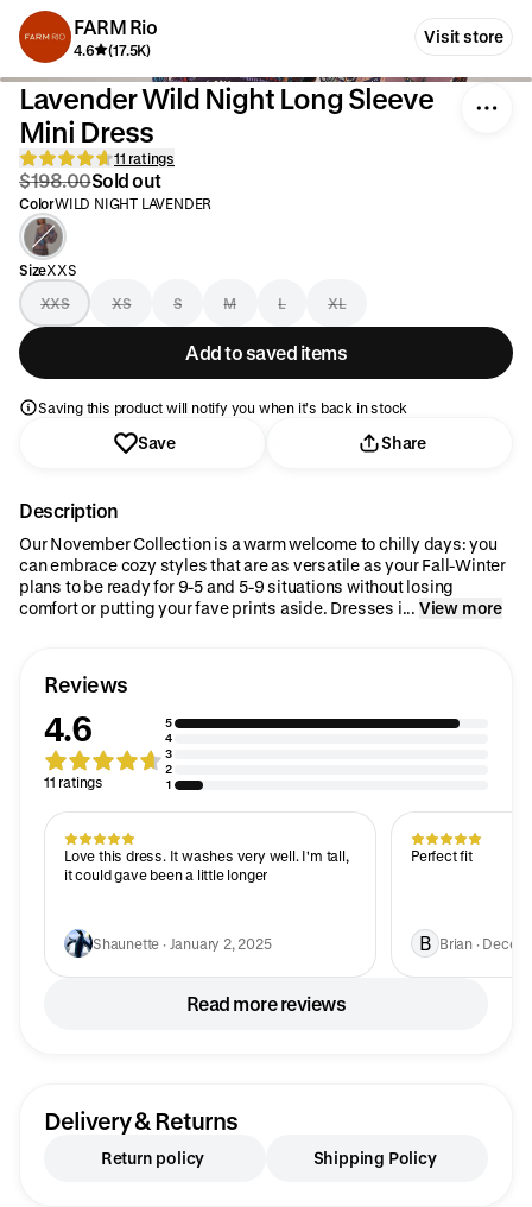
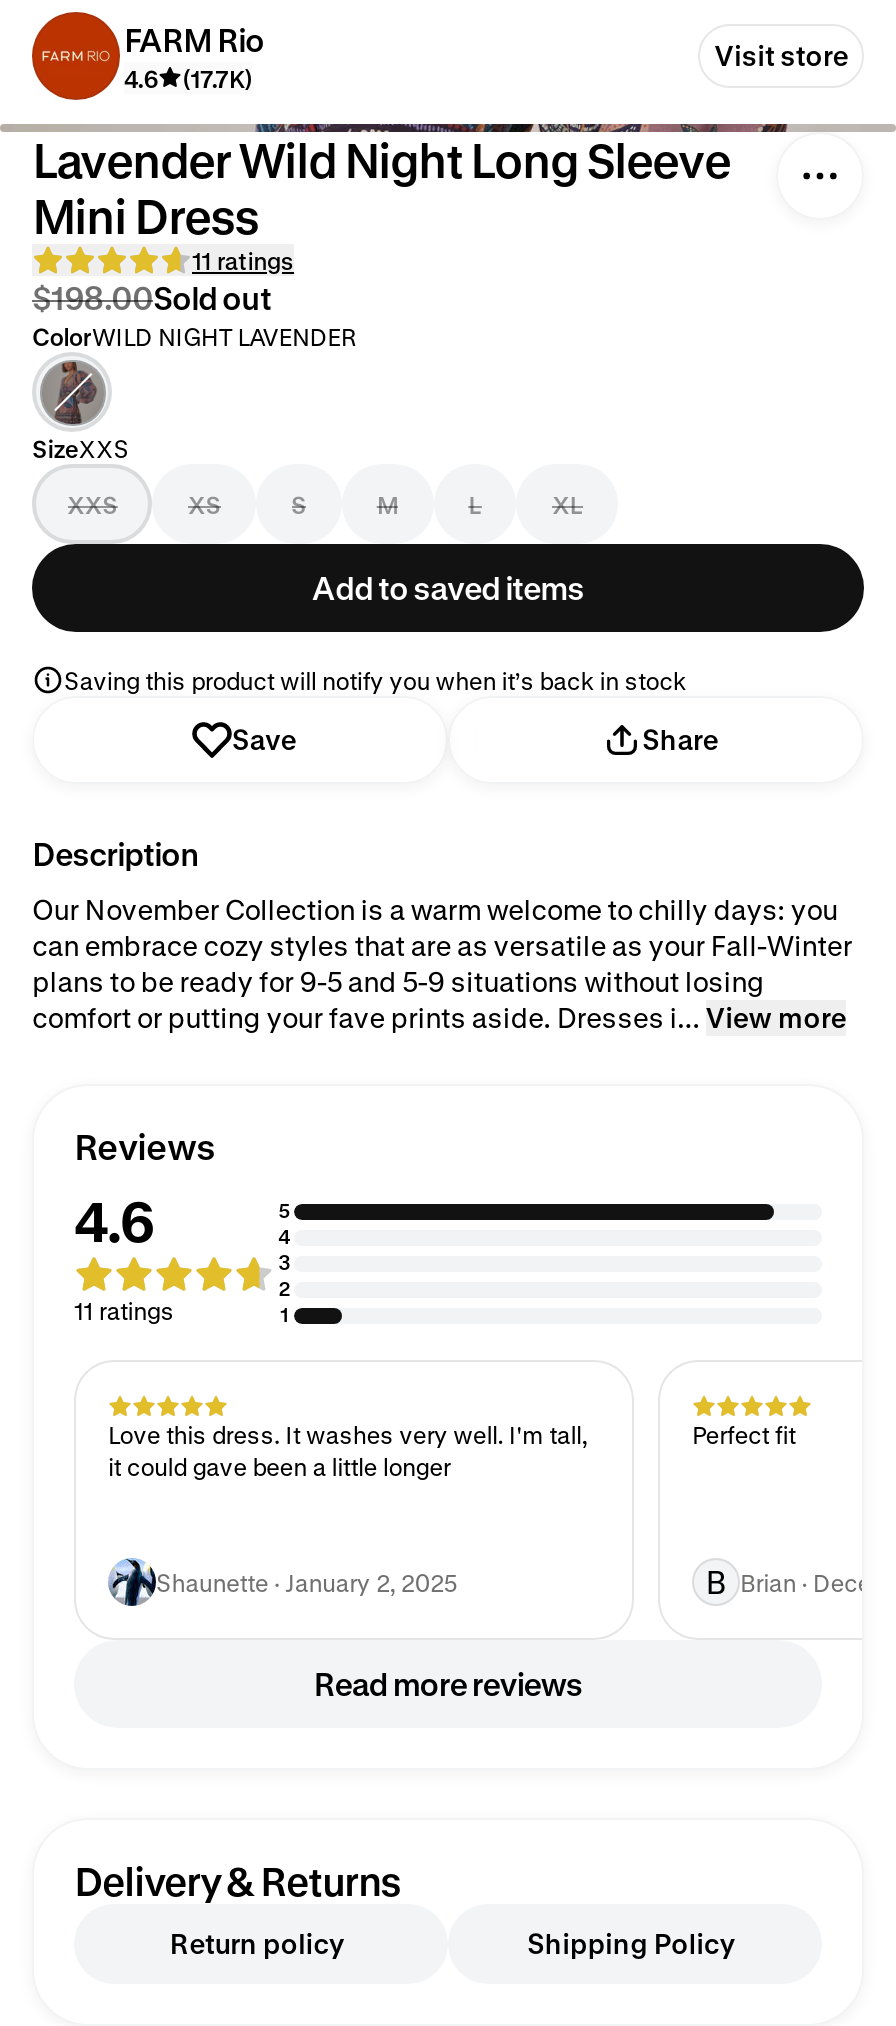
- 4.6 (17.5K)
+ 4.6 (17.7K)
